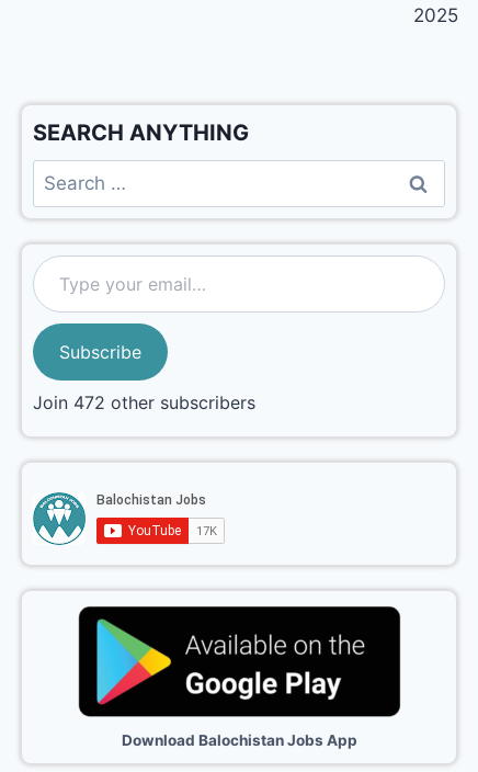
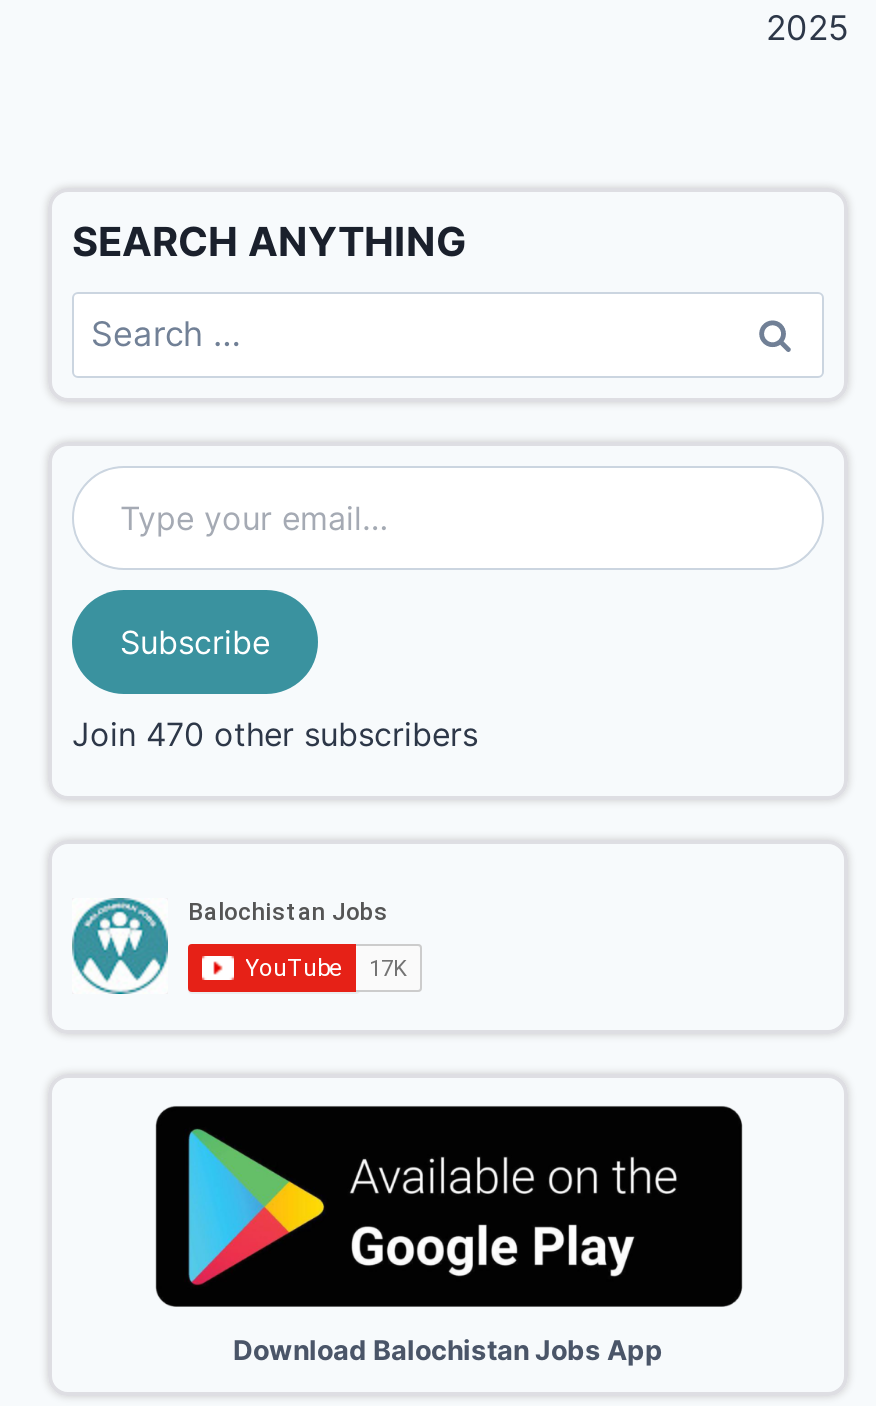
- Join 472 other subscribers
+ Join 470 other subscribers
